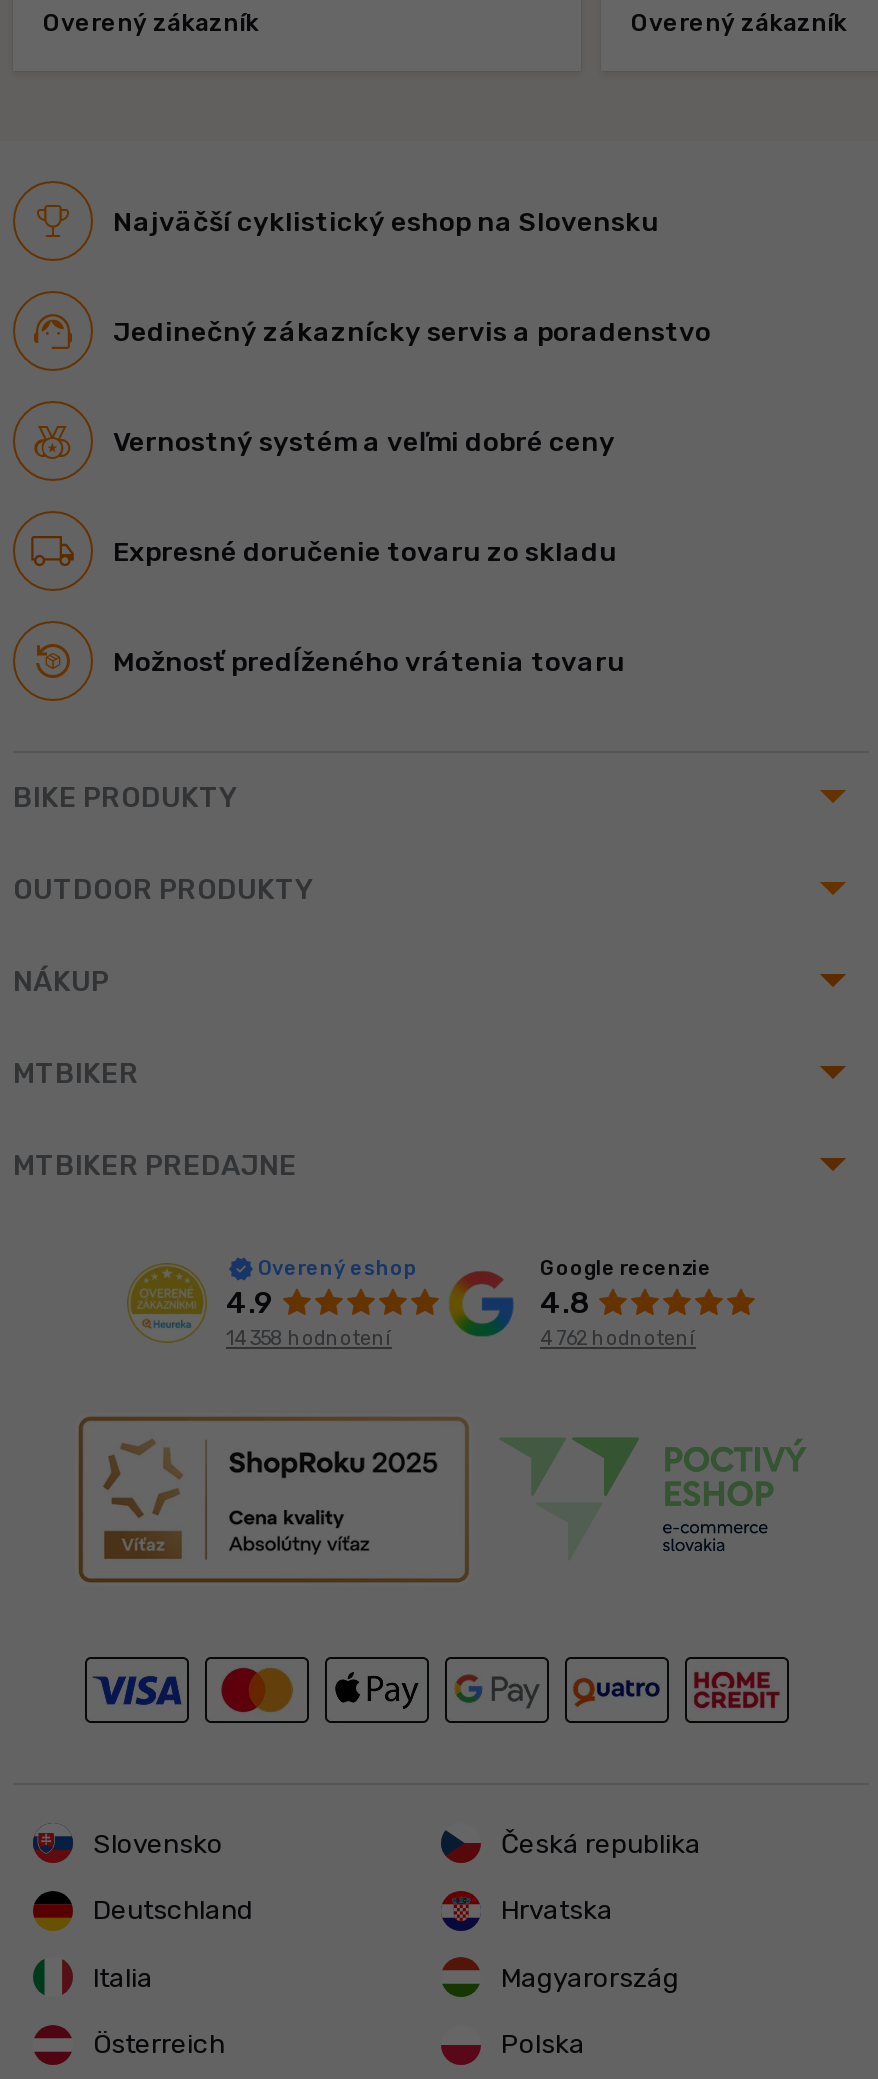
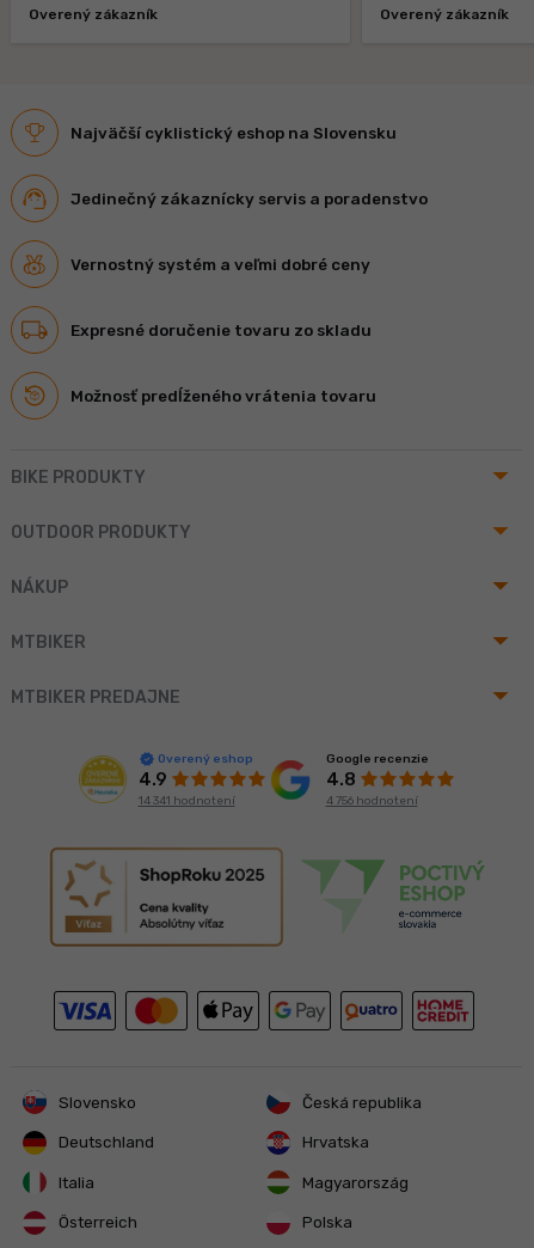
- 14 358 hodnotení
+ 14 341 hodnotení

- 4 762 hodnotení
+ 4 756 hodnotení
